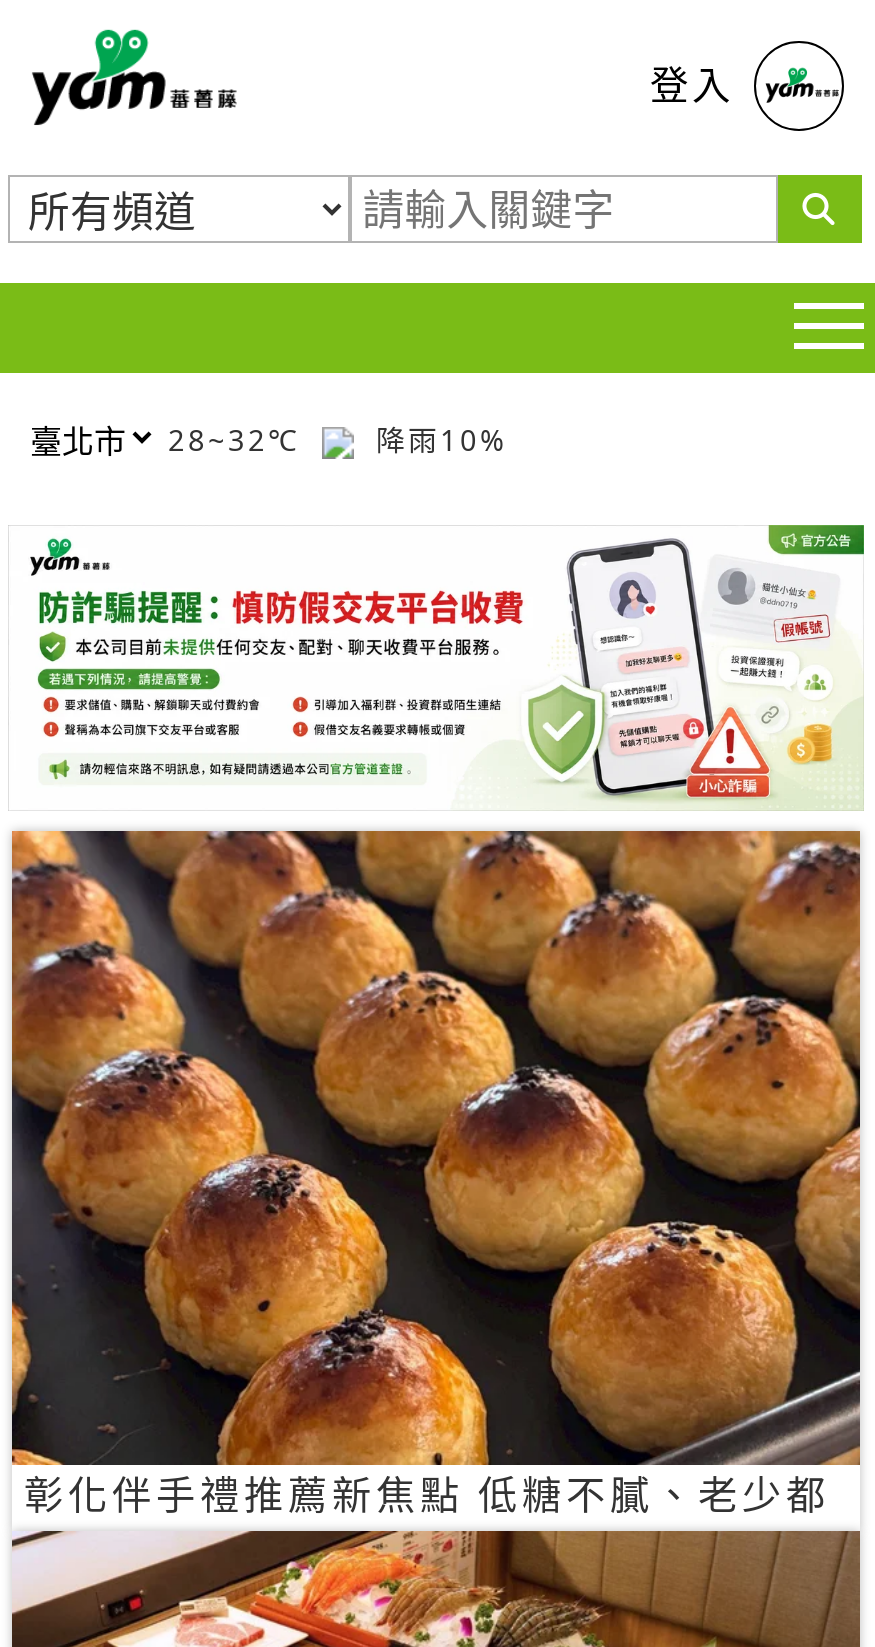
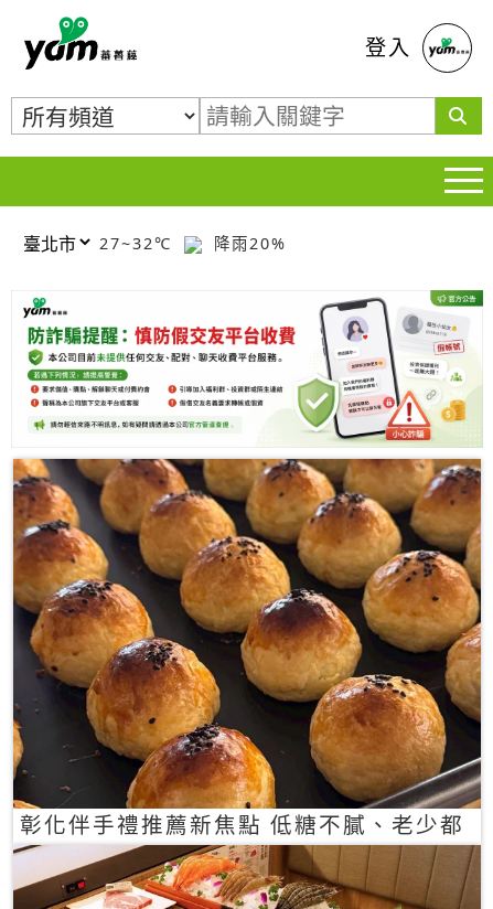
- 28~32℃
+ 27~32℃

- 降雨10%
+ 降雨20%
